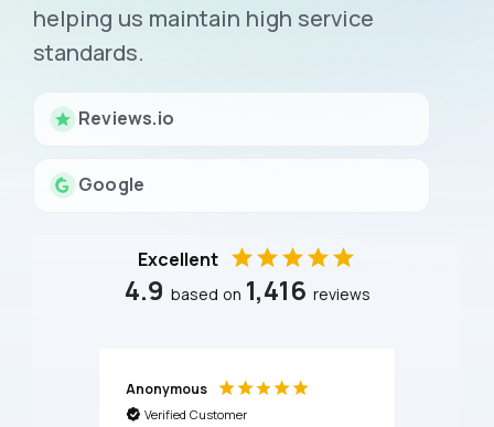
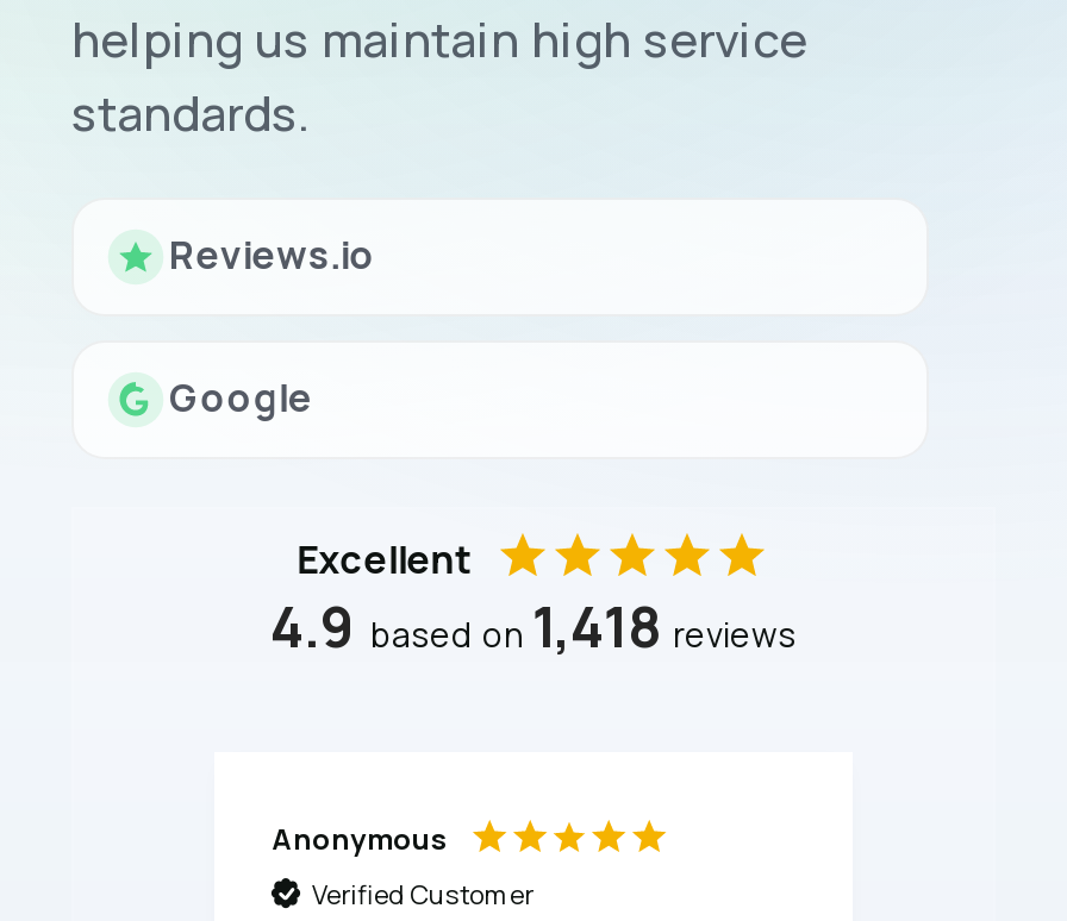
- 4.9 based on 1,416 reviews
+ 4.9 based on 1,418 reviews
